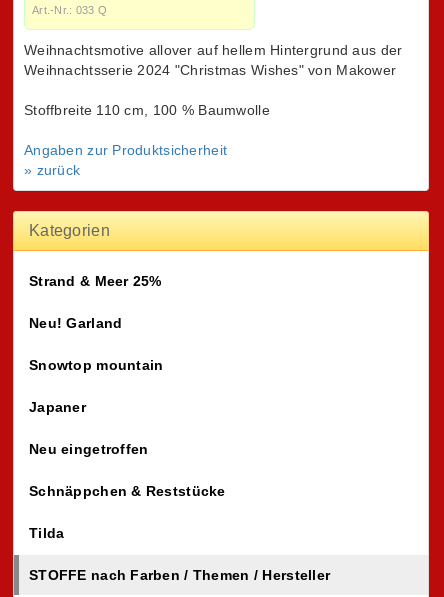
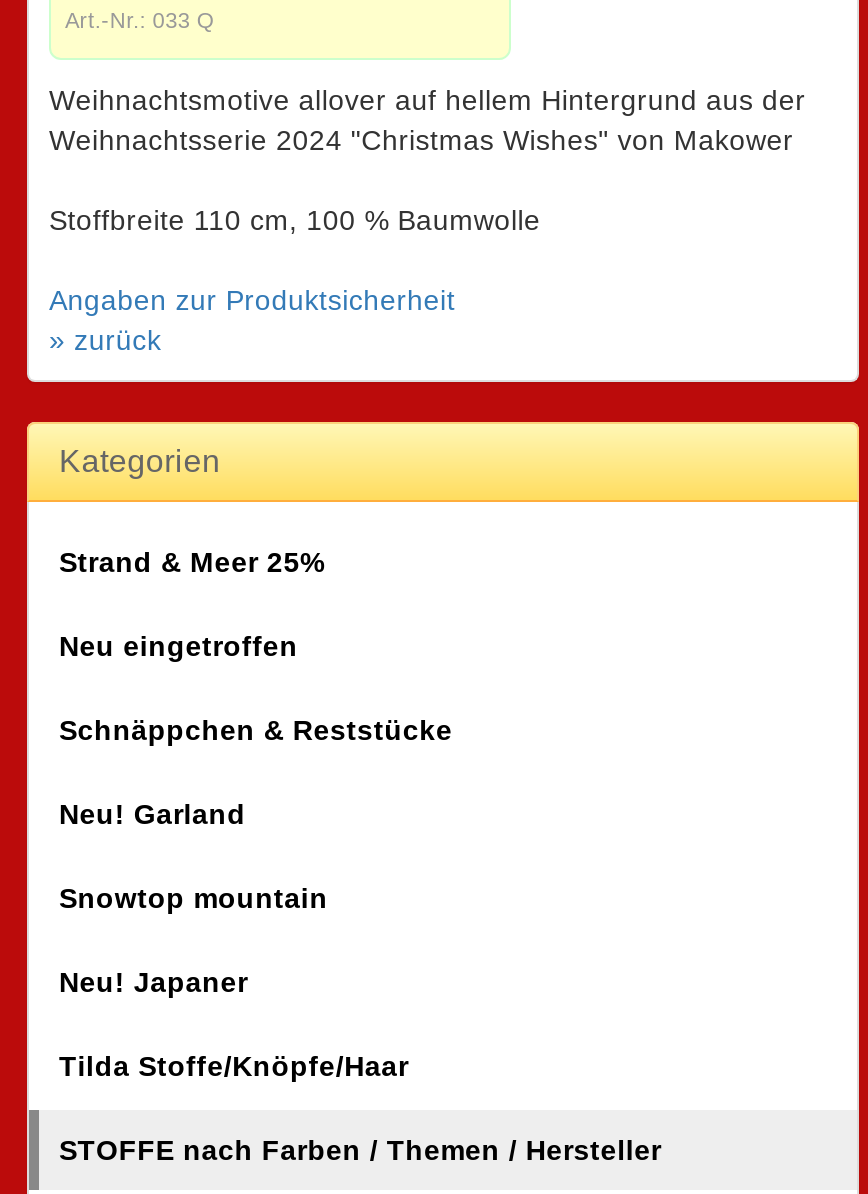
moved down: Neu! Garland | Snowtop mountain

- Japaner
- Tilda
+ Neu! Japaner
+ Tilda Stoffe/Knöpfe/Haar

moved up: Neu eingetroffen | Schnäppchen & Reststücke
